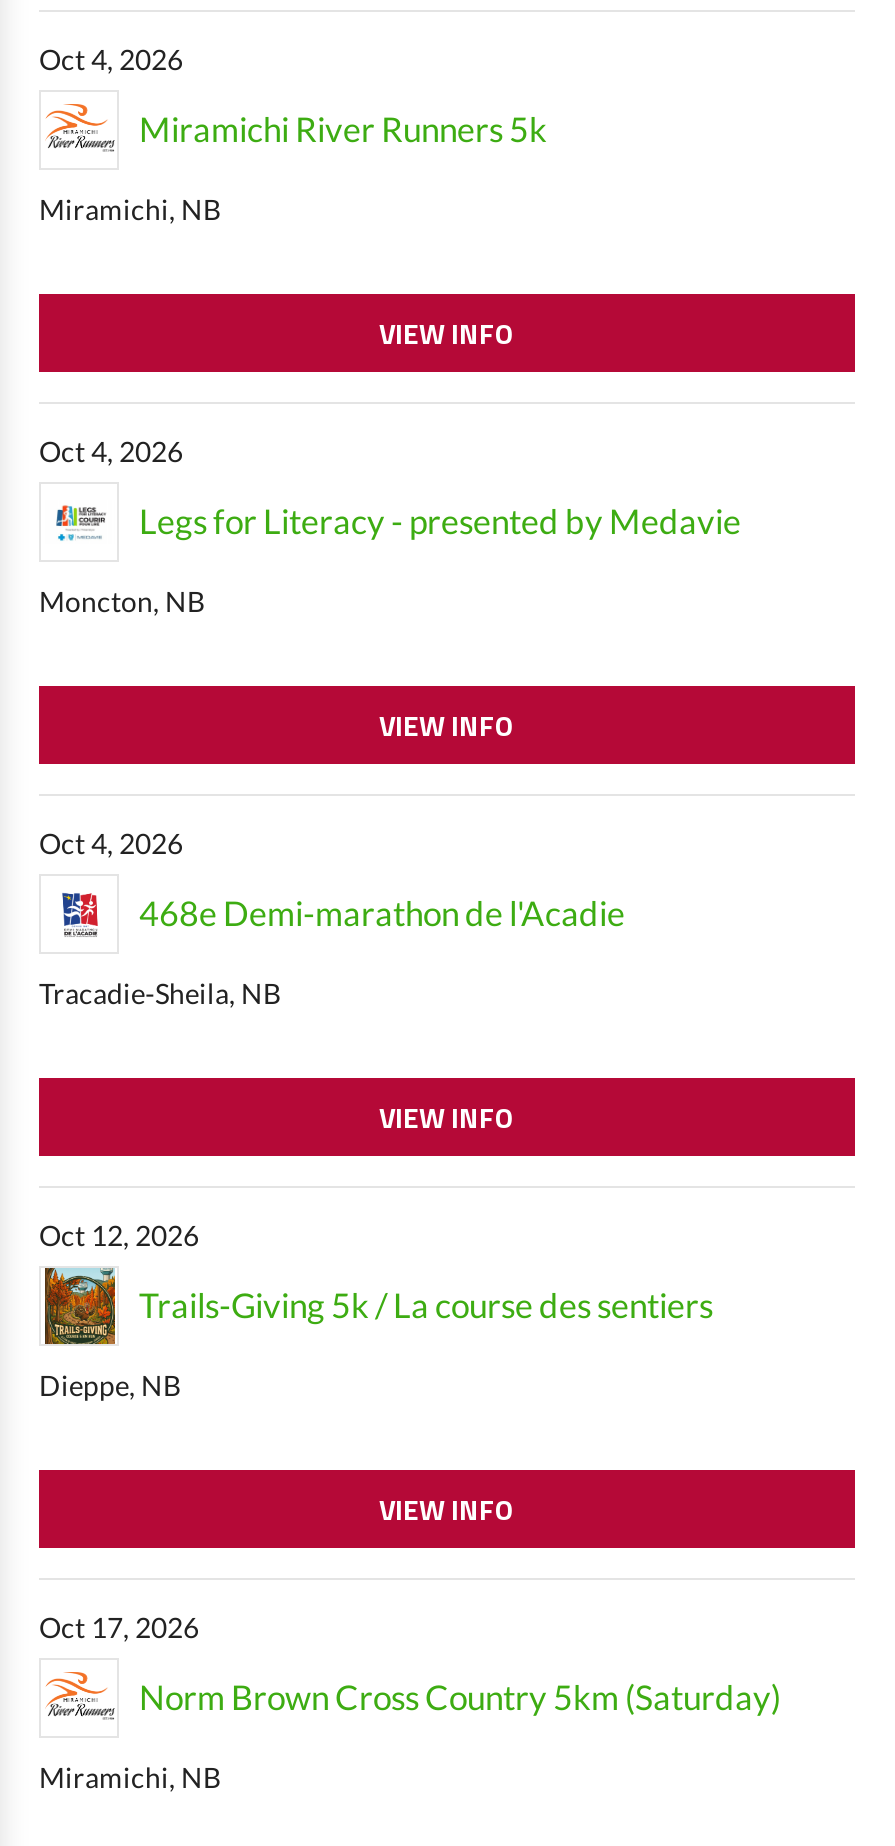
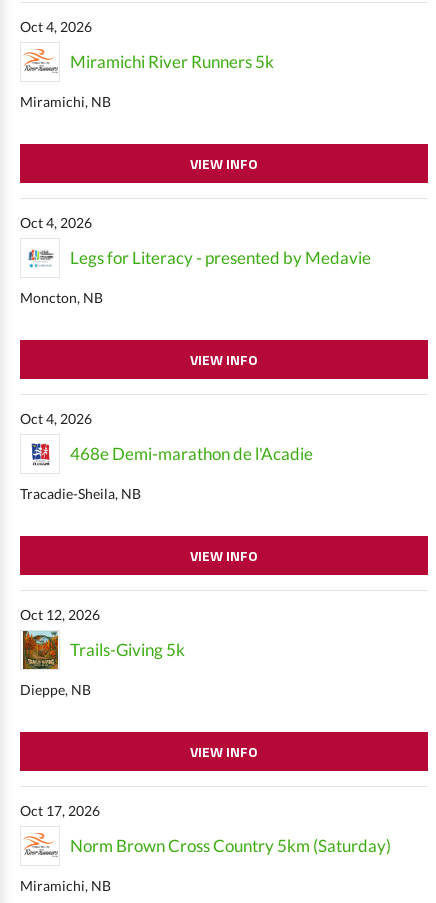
- Trails-Giving 5k / La course des sentiers
+ Trails-Giving 5k
